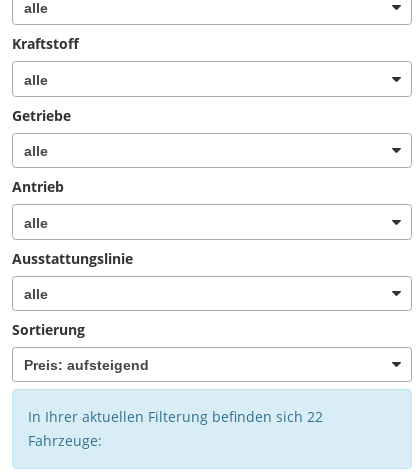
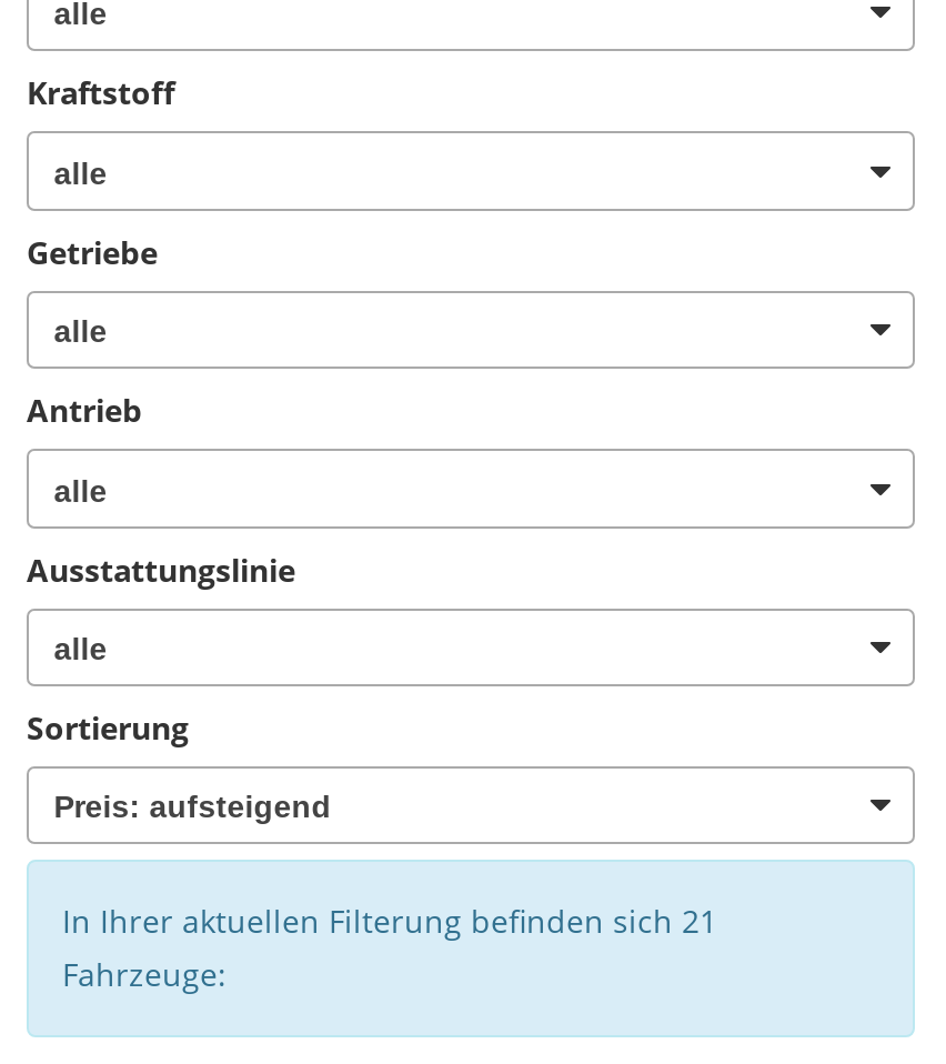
- In Ihrer aktuellen Filterung befinden sich 22
+ In Ihrer aktuellen Filterung befinden sich 21
